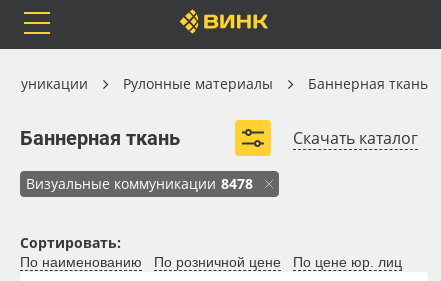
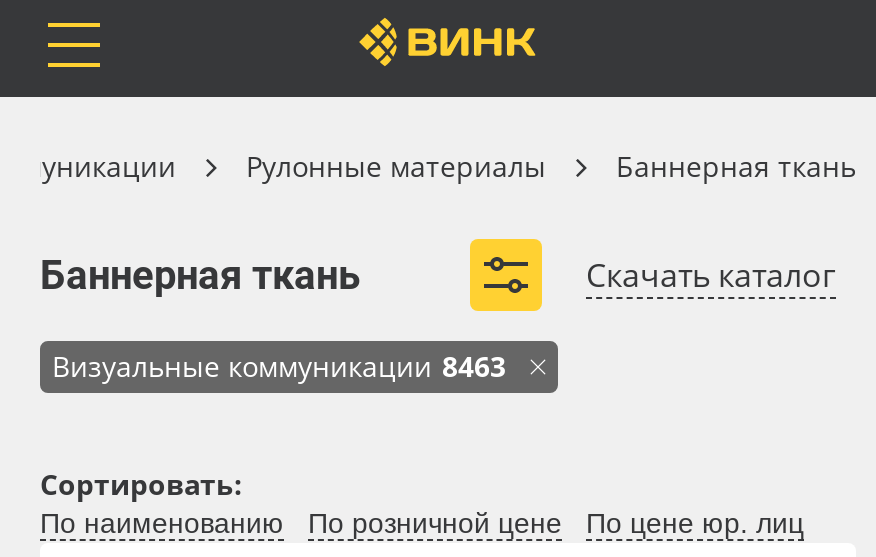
- Визуальные коммуникации 8478
+ Визуальные коммуникации 8463
